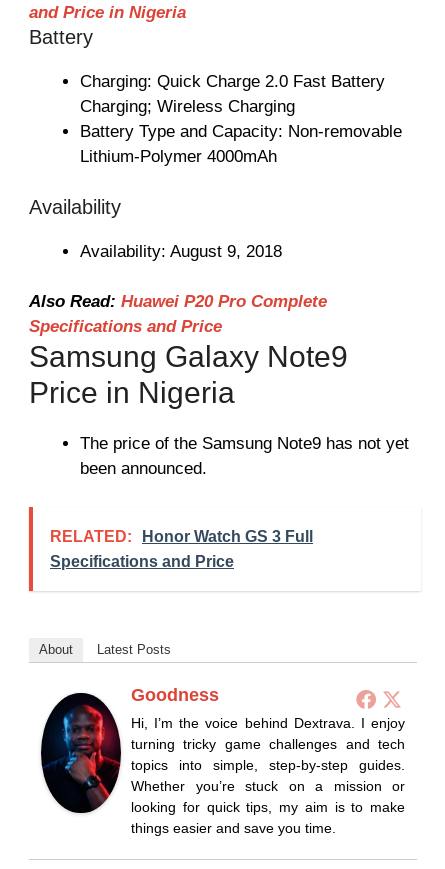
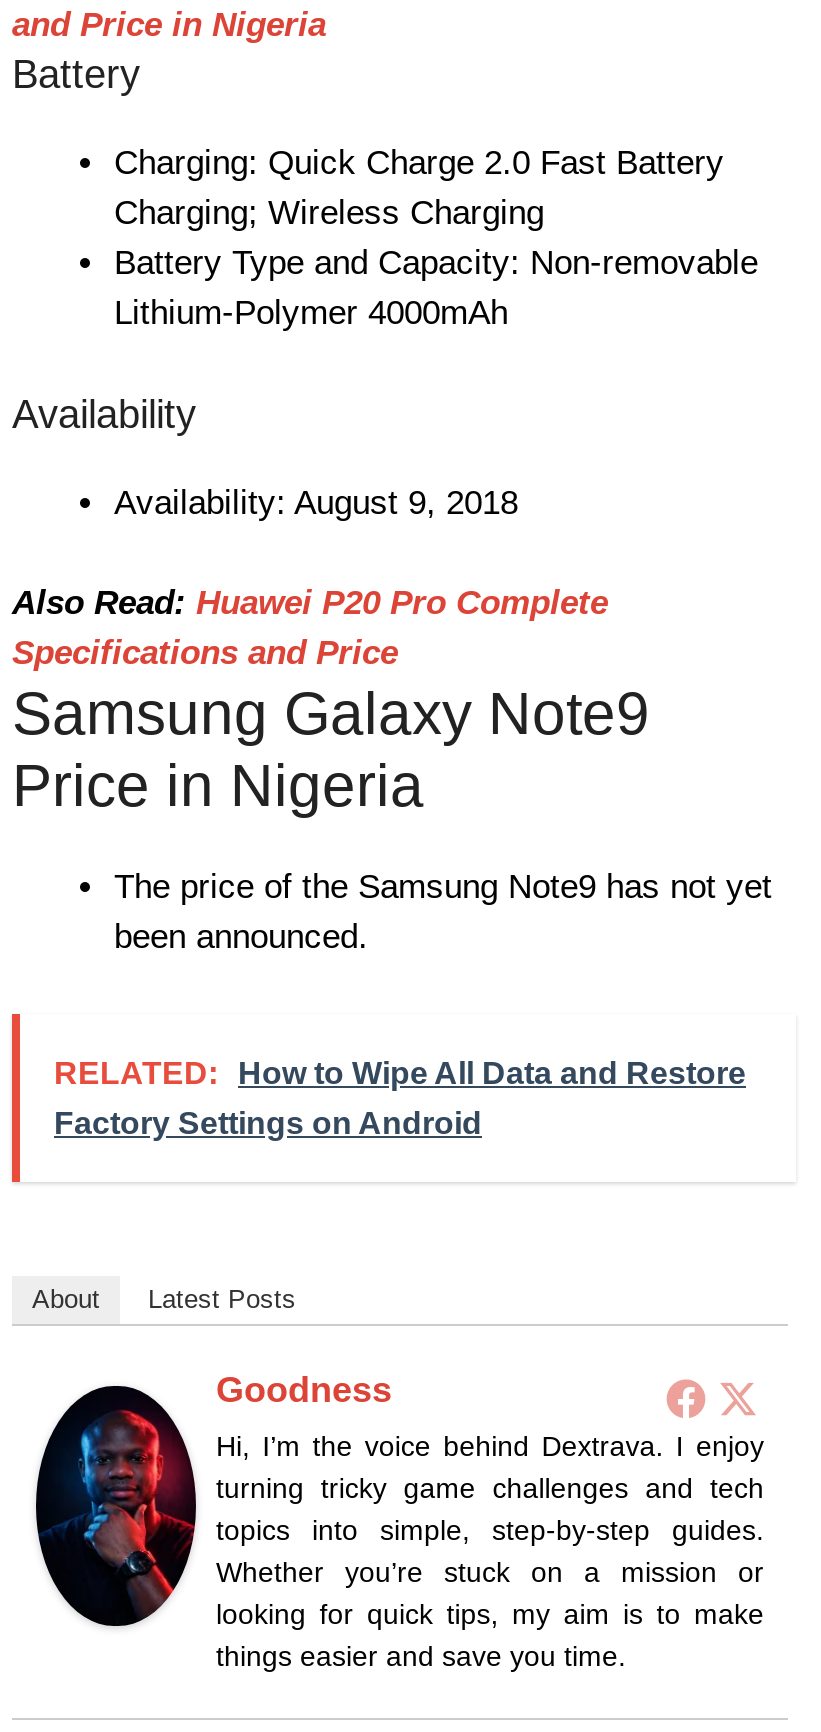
- RELATED: Honor Watch GS 3 Full
+ RELATED: How to Wipe All Data and Restore

- Specifications and Price
+ Factory Settings on Android
